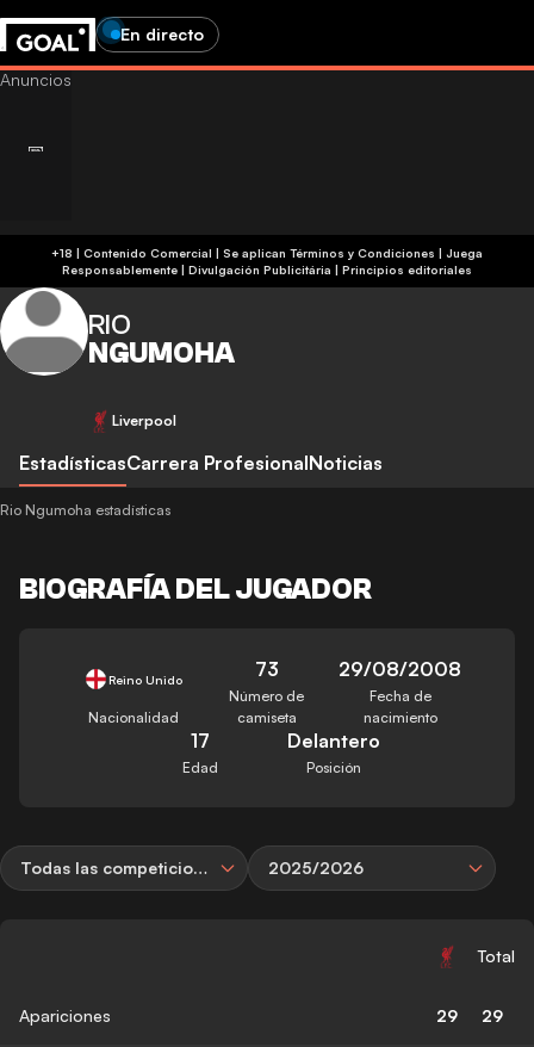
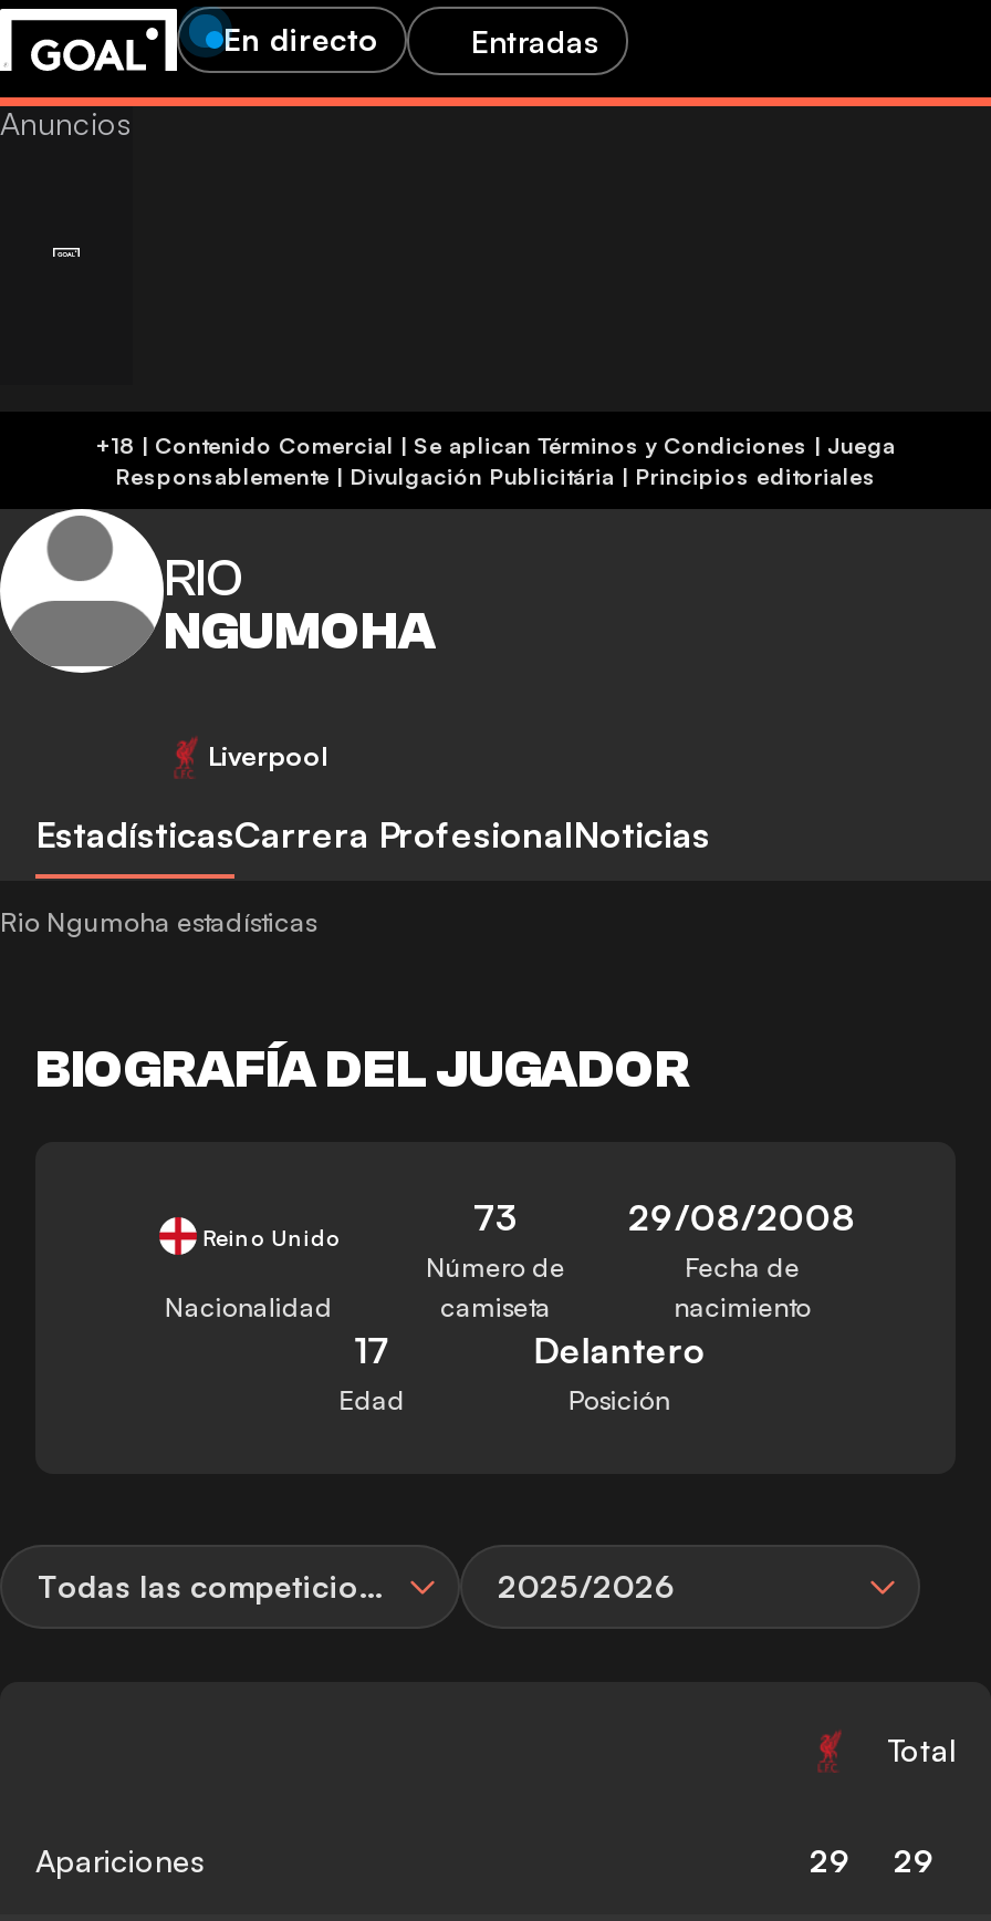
+ Entradas
